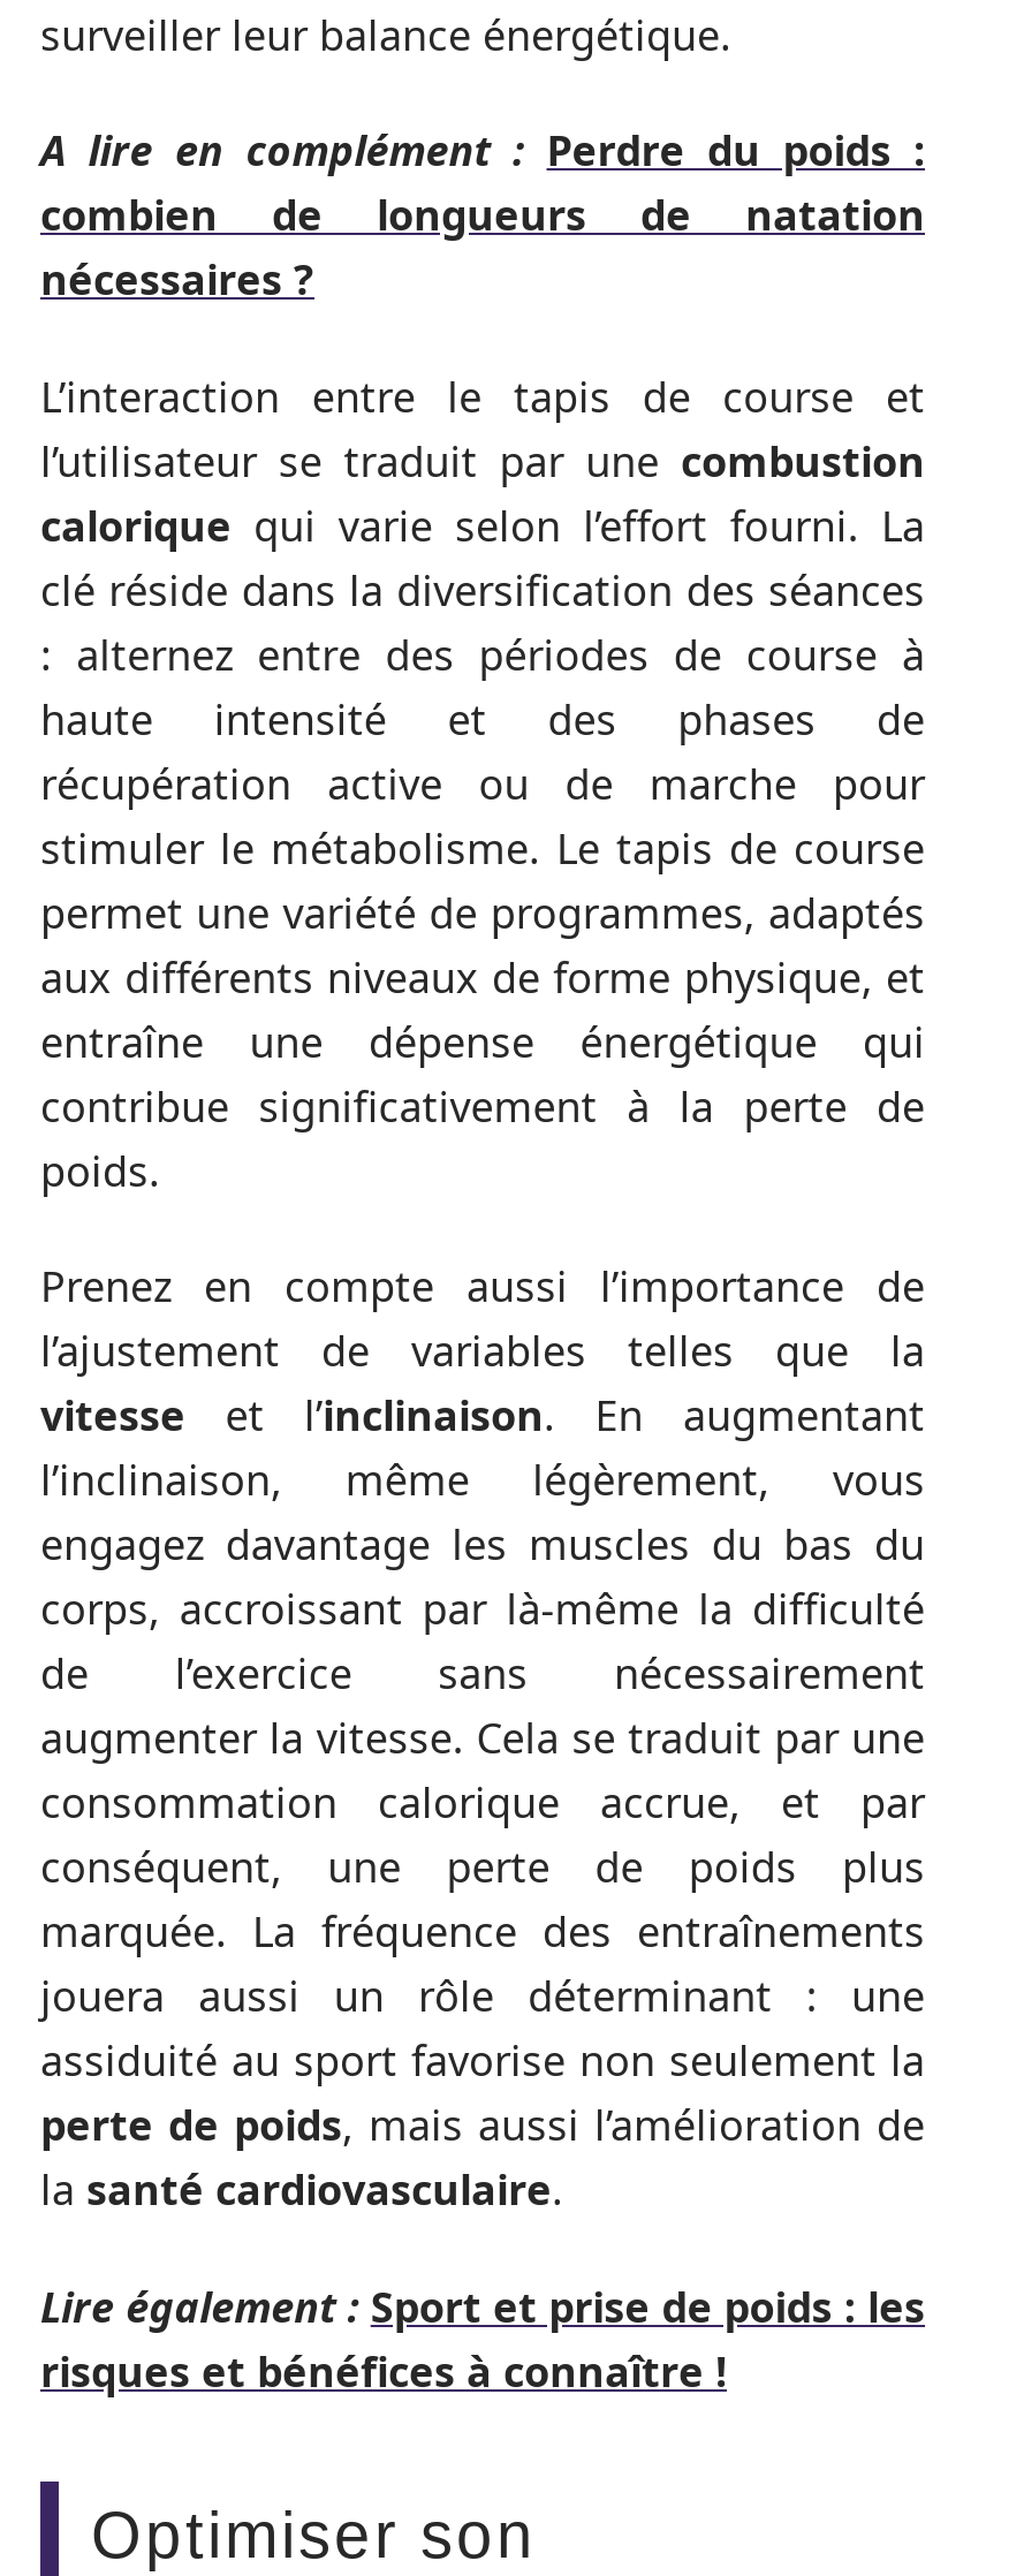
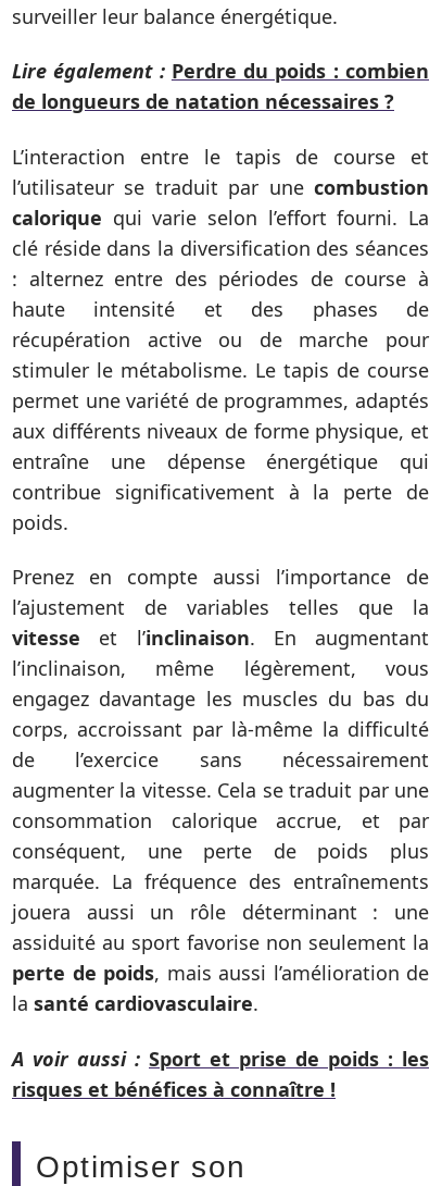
- A lire en complément : Perdre du poids :
- combien de longueurs de natation
- nécessaires ?
+ Lire également : Perdre du poids : combien
+ de longueurs de natation nécessaires ?

- Lire également : Sport et prise de poids : les
+ A voir aussi : Sport et prise de poids : les
